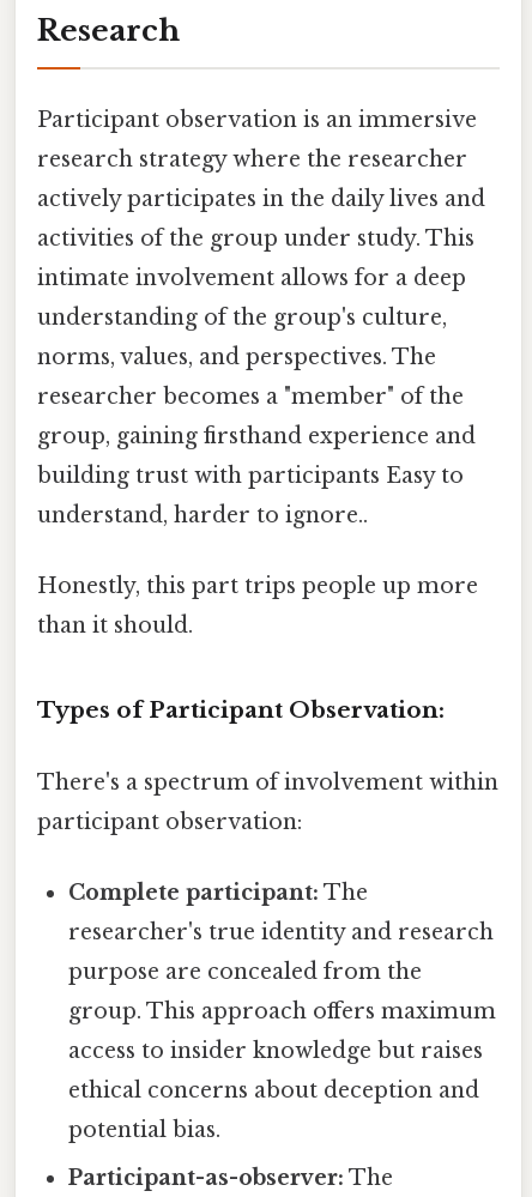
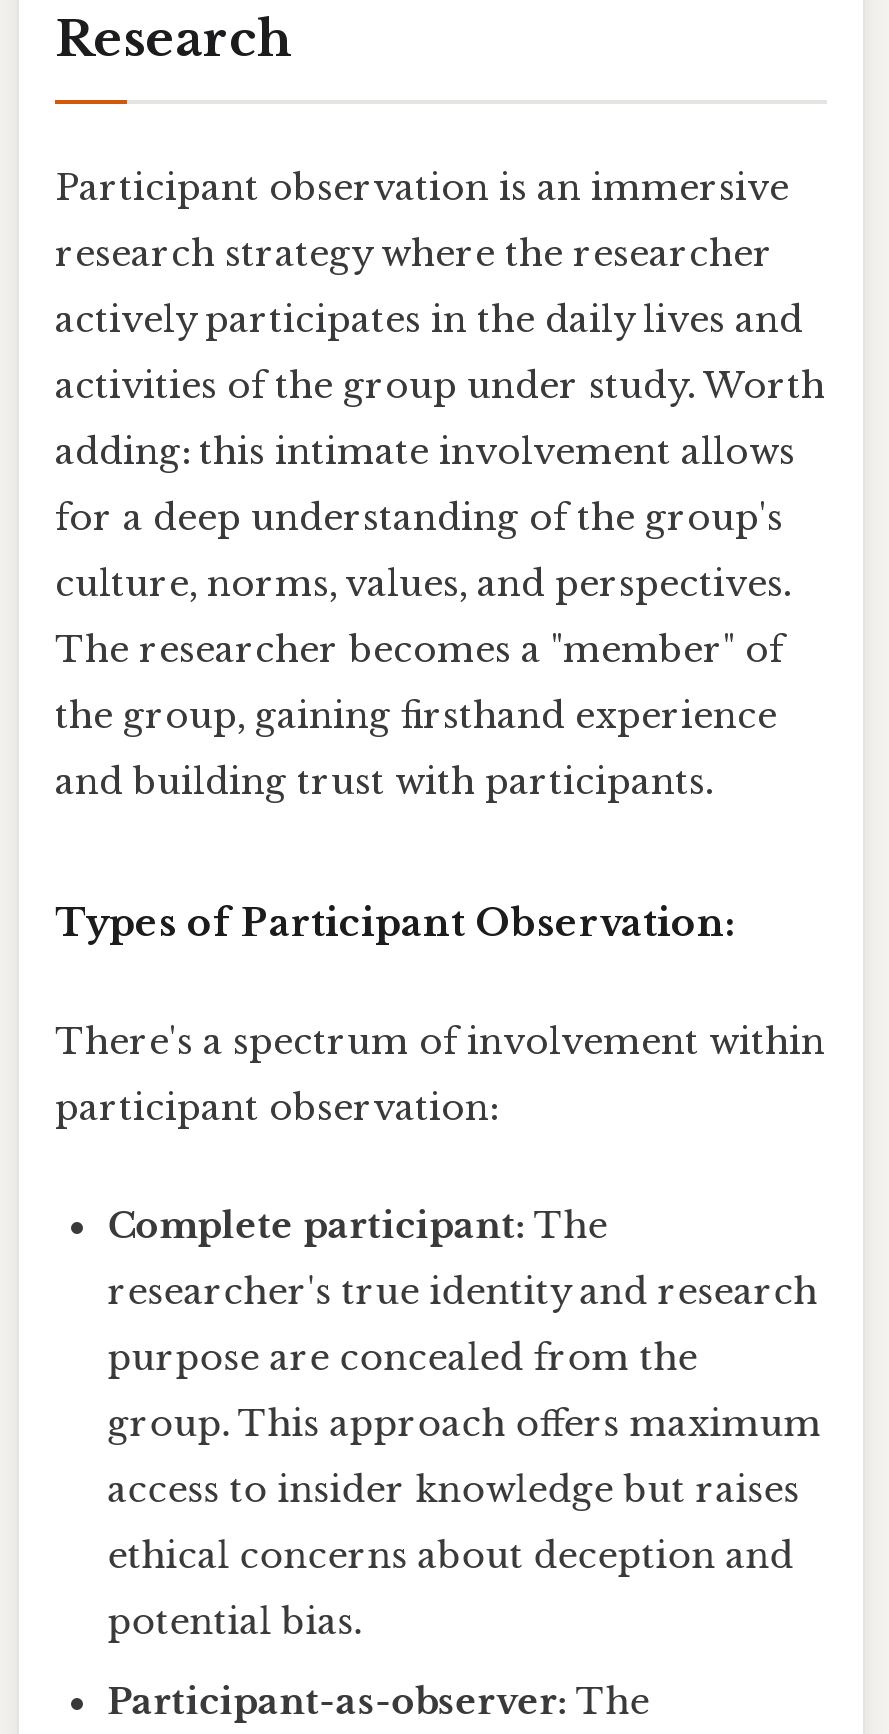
- activities of the group under study. This
- intimate involvement allows for a deep
- understanding of the group's culture,
- norms, values, and perspectives. The
- researcher becomes a "member" of the
- group, gaining firsthand experience and
- building trust with participants Easy to
- understand, harder to ignore..
- Honestly, this part trips people up more
- than it should.
+ activities of the group under study. Worth
+ adding: this intimate involvement allows
+ for a deep understanding of the group's
+ culture, norms, values, and perspectives.
+ The researcher becomes a "member" of
+ the group, gaining firsthand experience
+ and building trust with participants.
